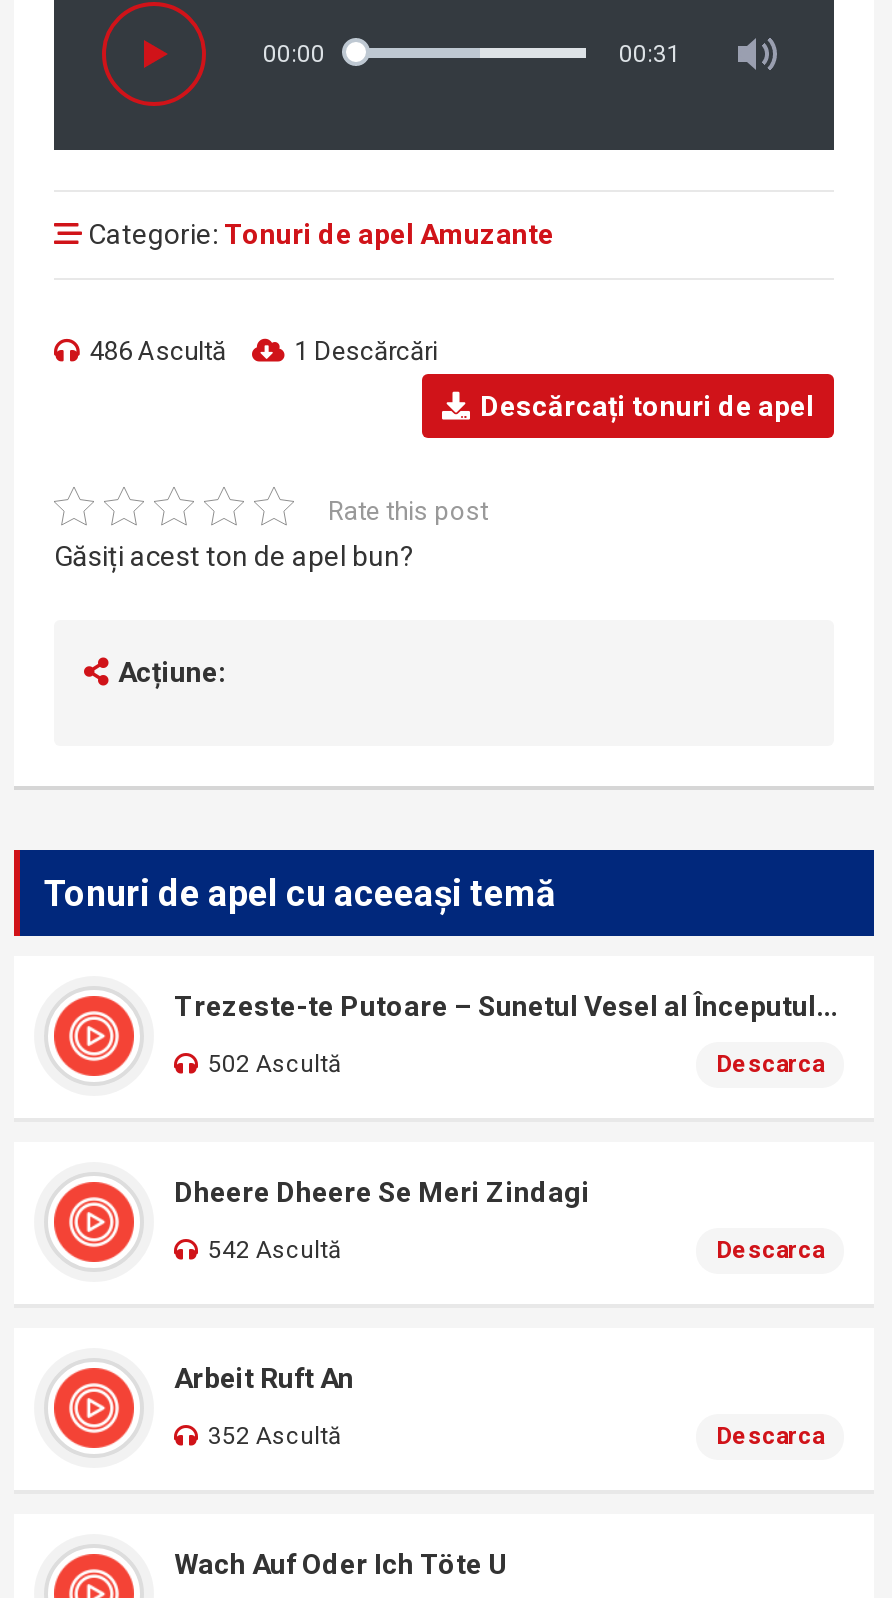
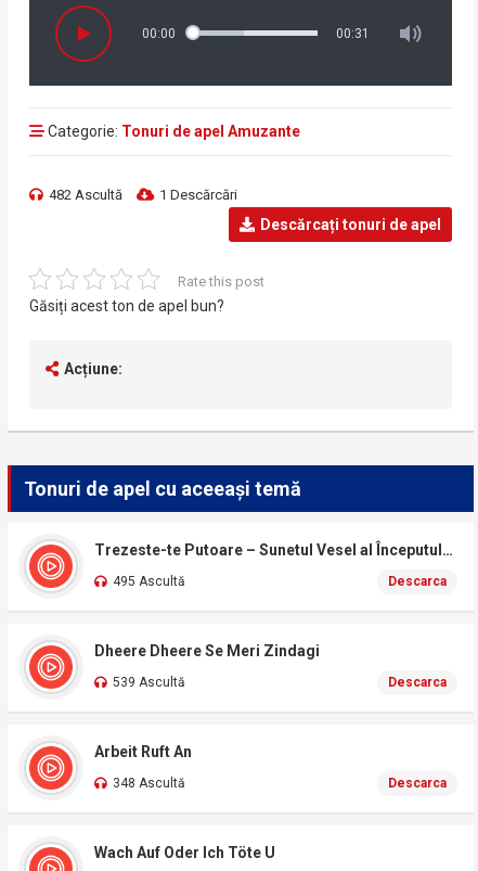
- 486 Ascultă
+ 482 Ascultă

- 502 Ascultă
+ 495 Ascultă

- 542 Ascultă
+ 539 Ascultă

- 352 Ascultă
+ 348 Ascultă
